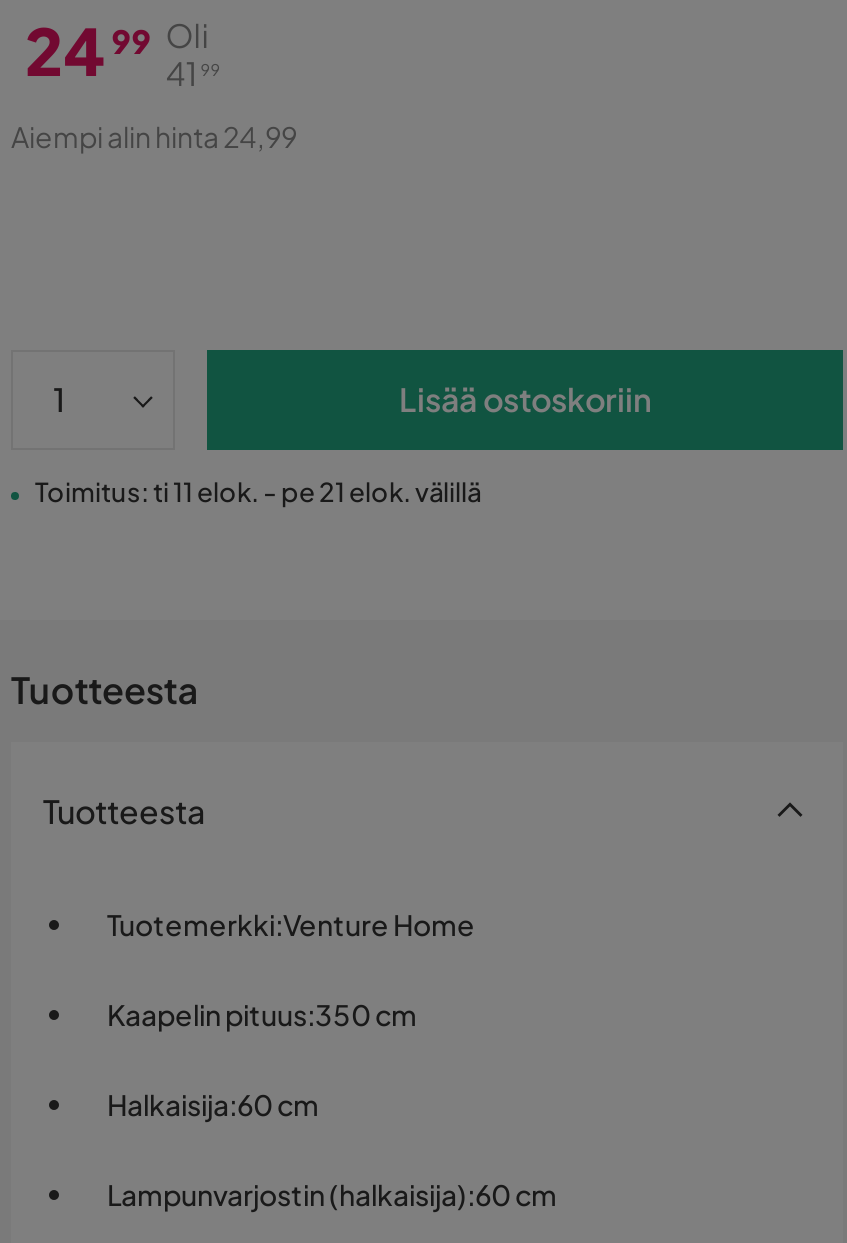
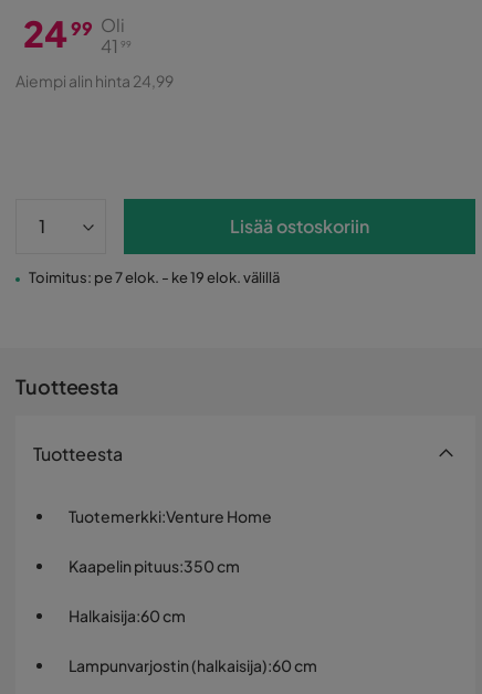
- Toimitus: ti 11 elok. - pe 21 elok. välillä
+ Toimitus: pe 7 elok. - ke 19 elok. välillä
